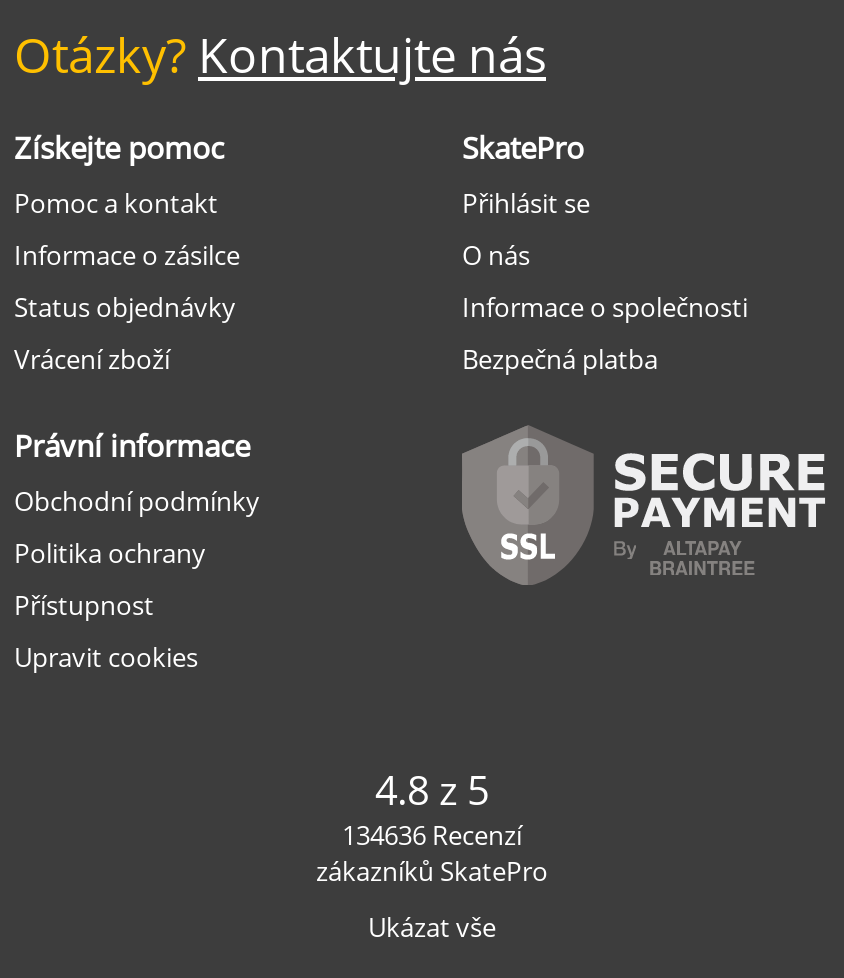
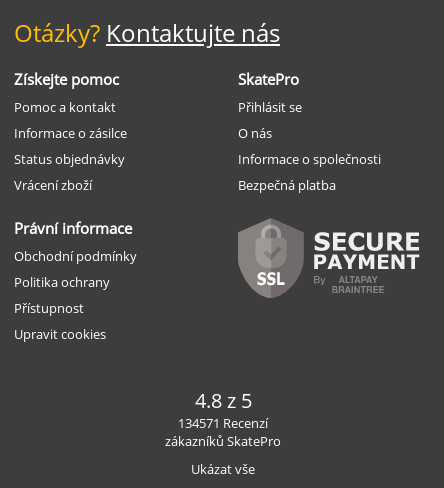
- 134636 Recenzí
+ 134571 Recenzí
